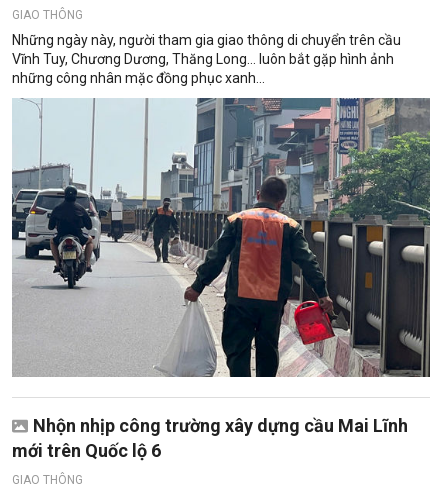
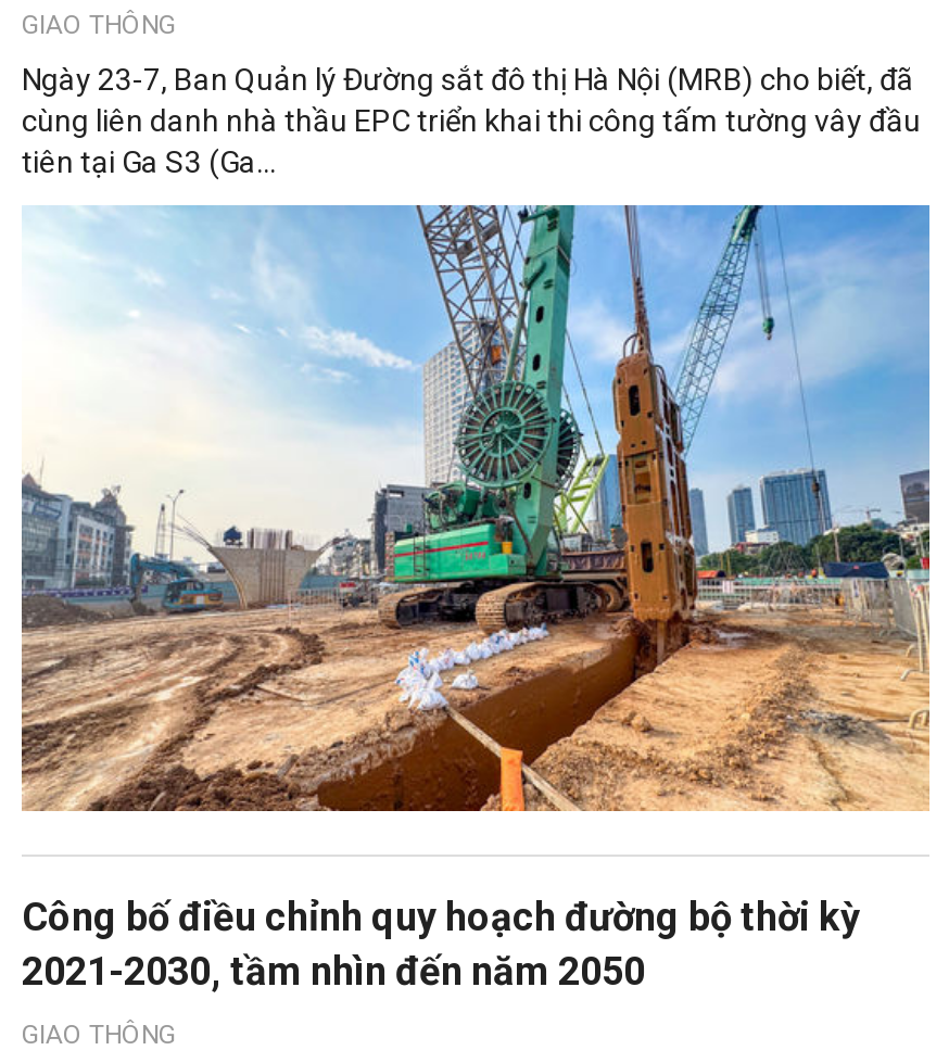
- Những ngày này, người tham gia giao thông di chuyển trên cầu
- Vĩnh Tuy, Chương Dương, Thăng Long… luôn bắt gặp hình ảnh
- những công nhân mặc đồng phục xanh...
+ Ngày 23-7, Ban Quản lý Đường sắt đô thị Hà Nội (MRB) cho biết, đã
+ cùng liên danh nhà thầu EPC triển khai thi công tấm tường vây đầu
+ tiên tại Ga S3 (Ga...

- [image]
- Nhộn nhịp công trường xây dựng cầu Mai Lĩnh
- mới trên Quốc lộ 6
+ [image]
+ Công bố điều chỉnh quy hoạch đường bộ thời kỳ
+ 2021-2030, tầm nhìn đến năm 2050
